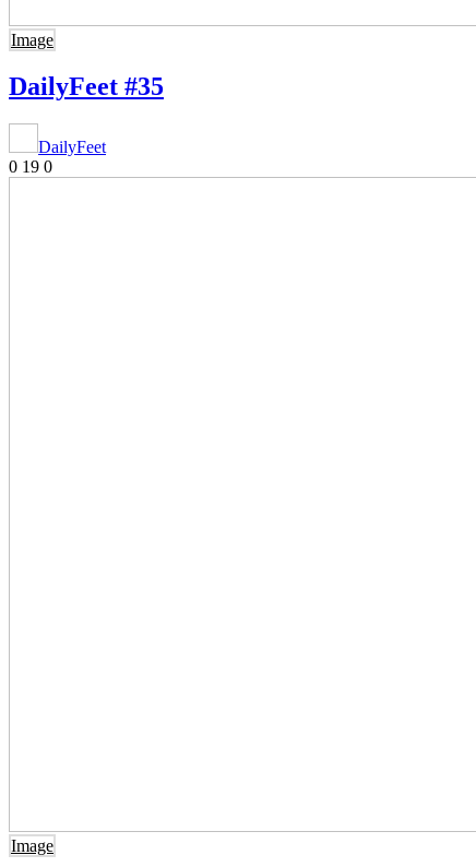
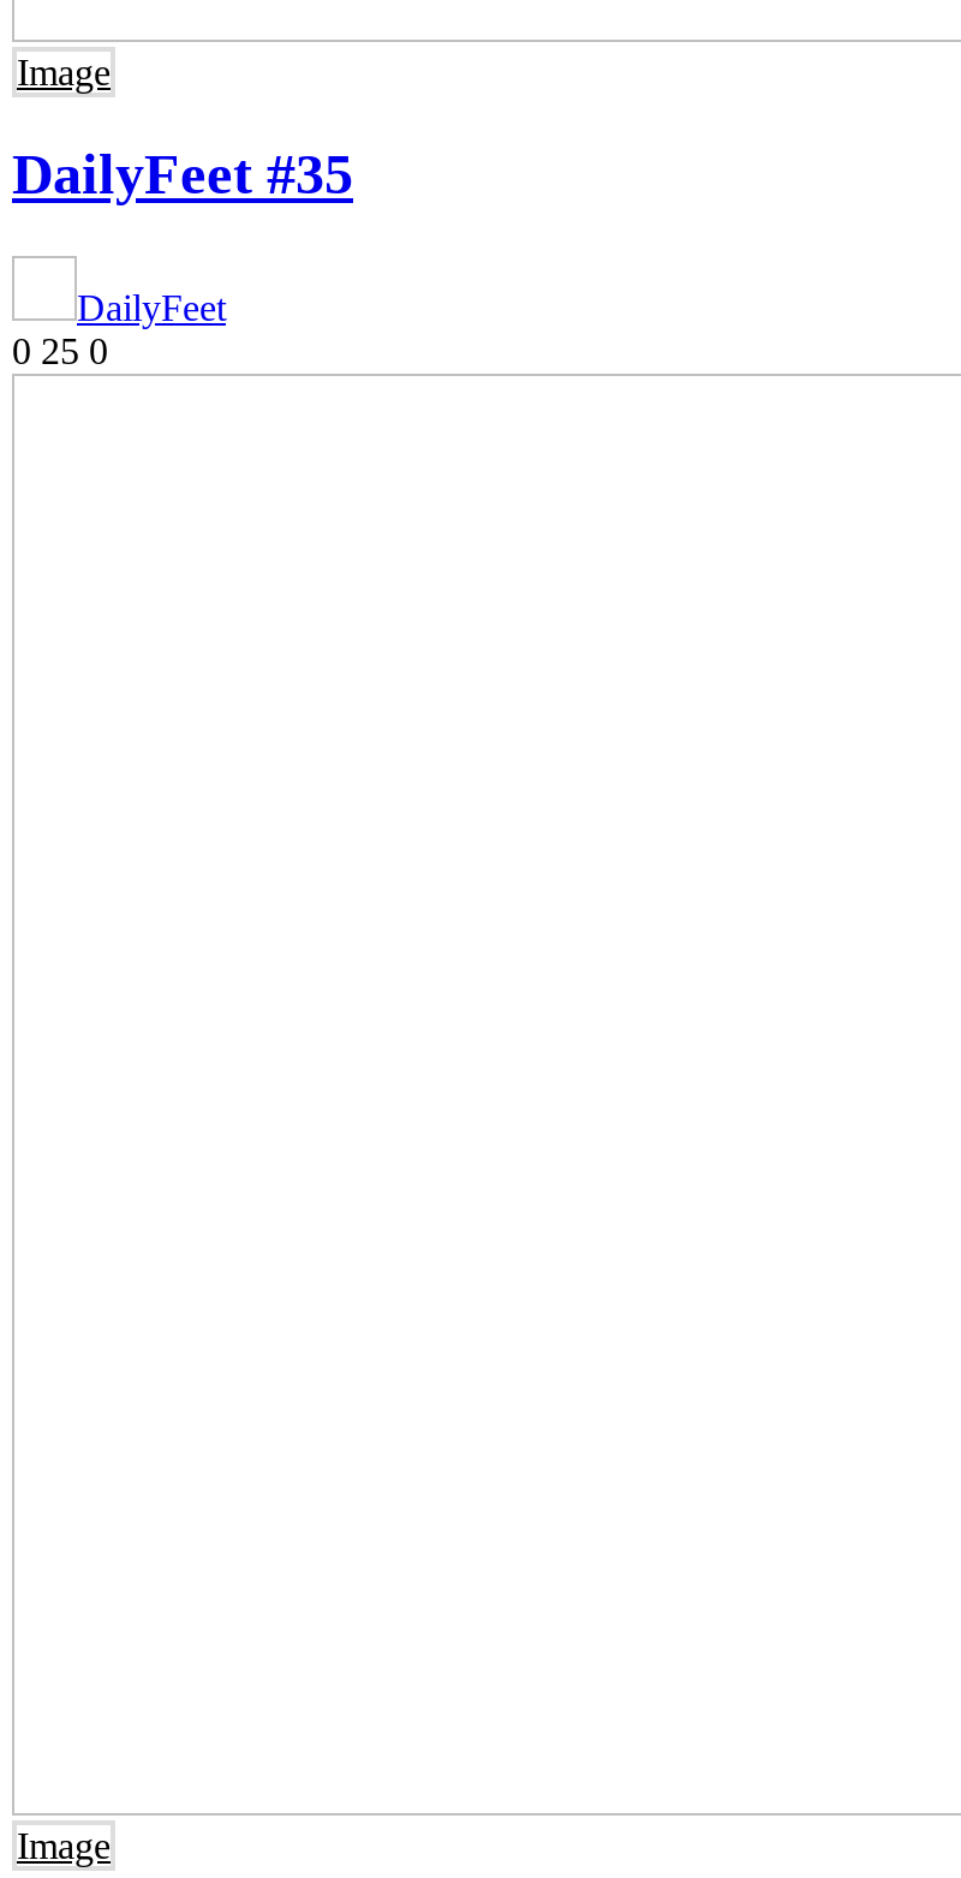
- 0 19 0
+ 0 25 0
